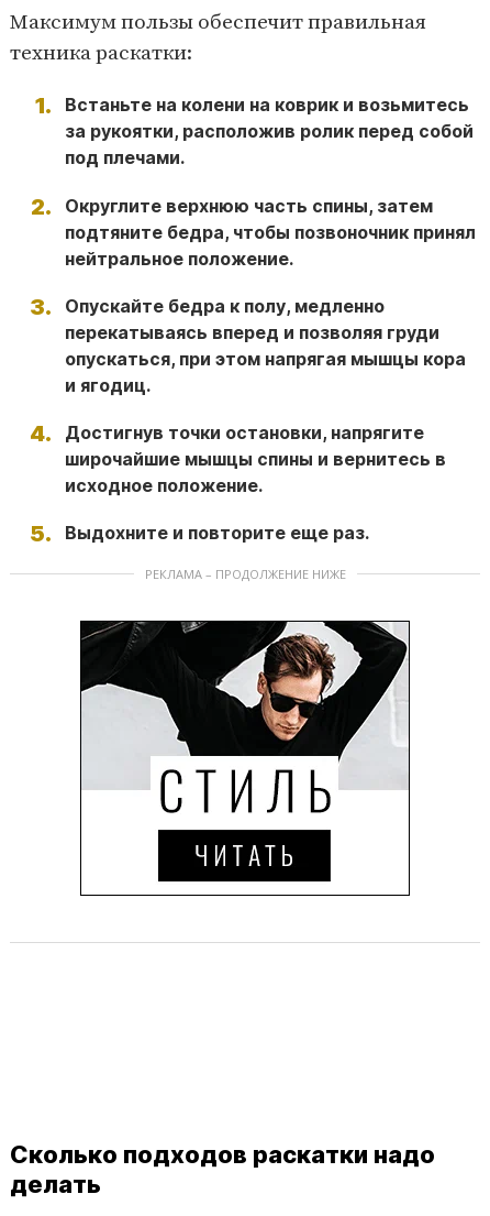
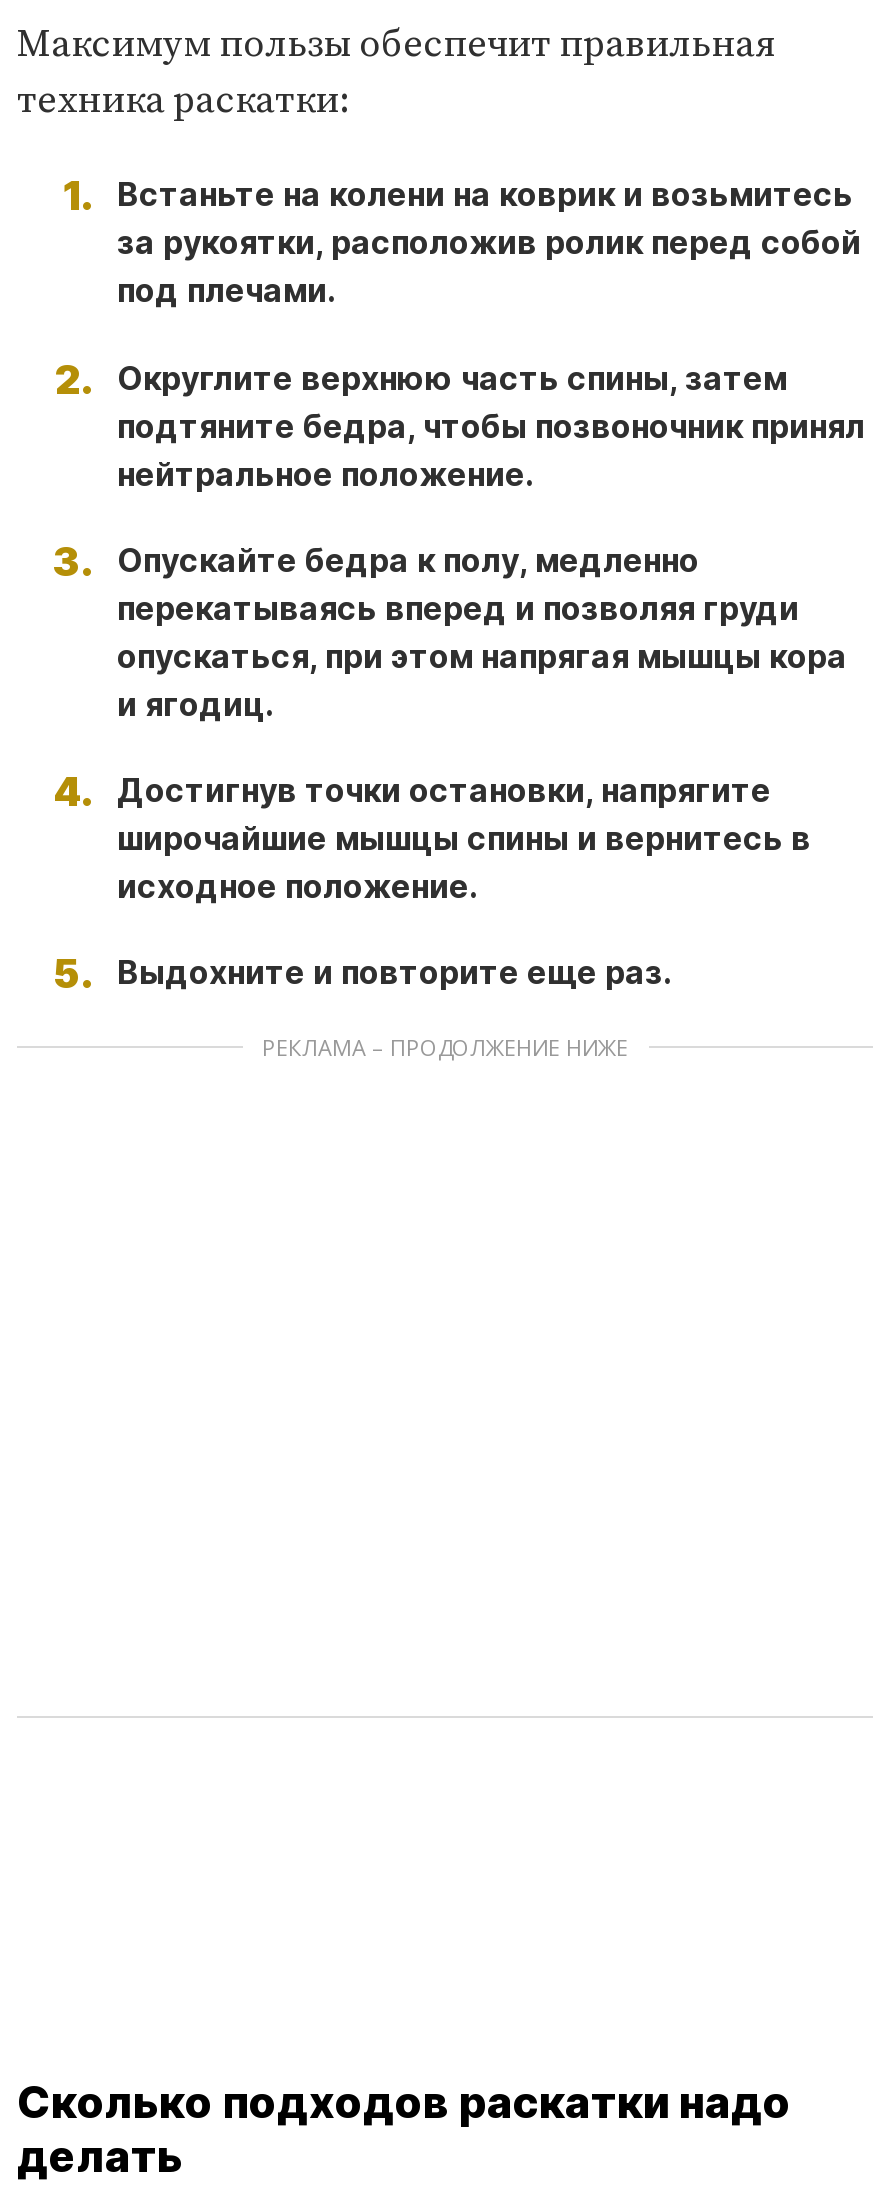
- [image]
